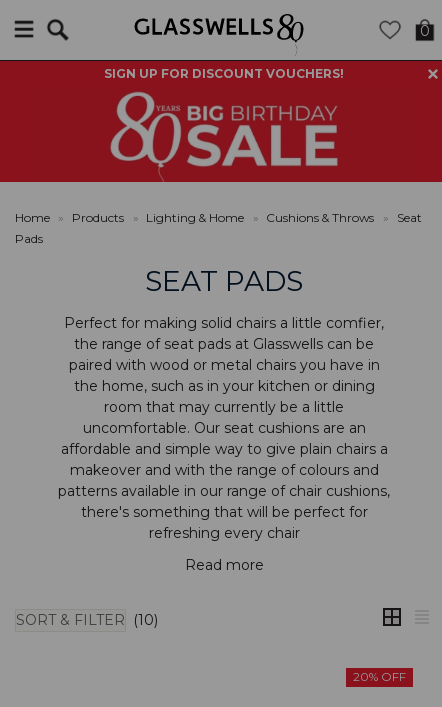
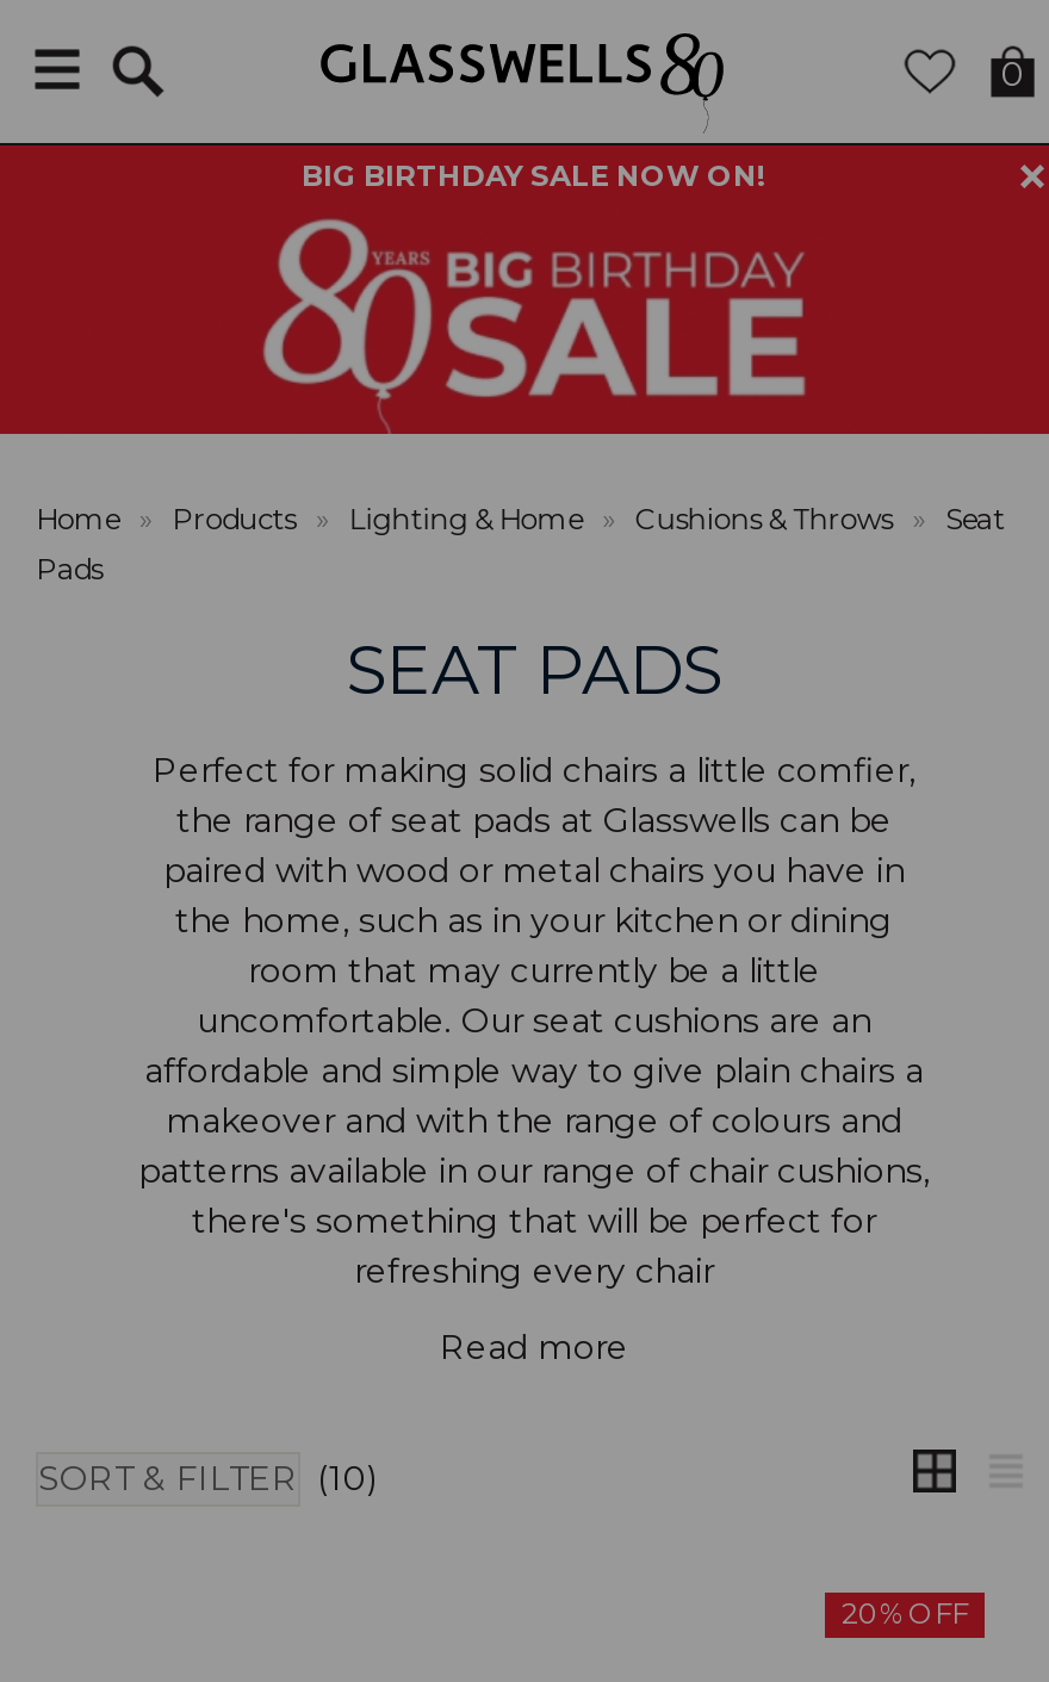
- SIGN UP FOR DISCOUNT VOUCHERS!
+ BIG BIRTHDAY SALE NOW ON!
